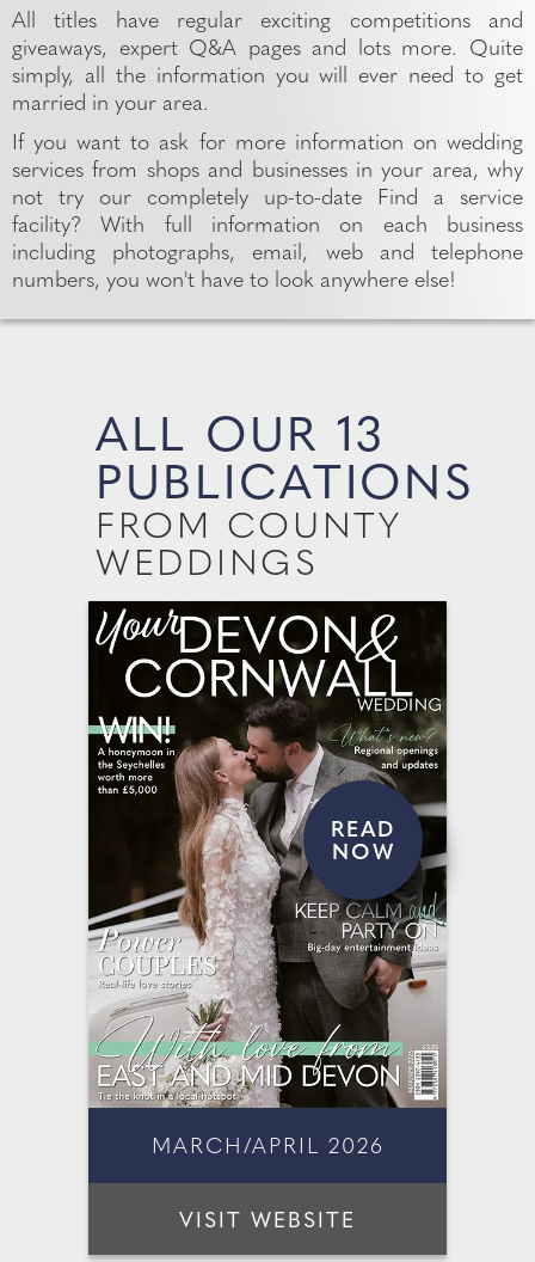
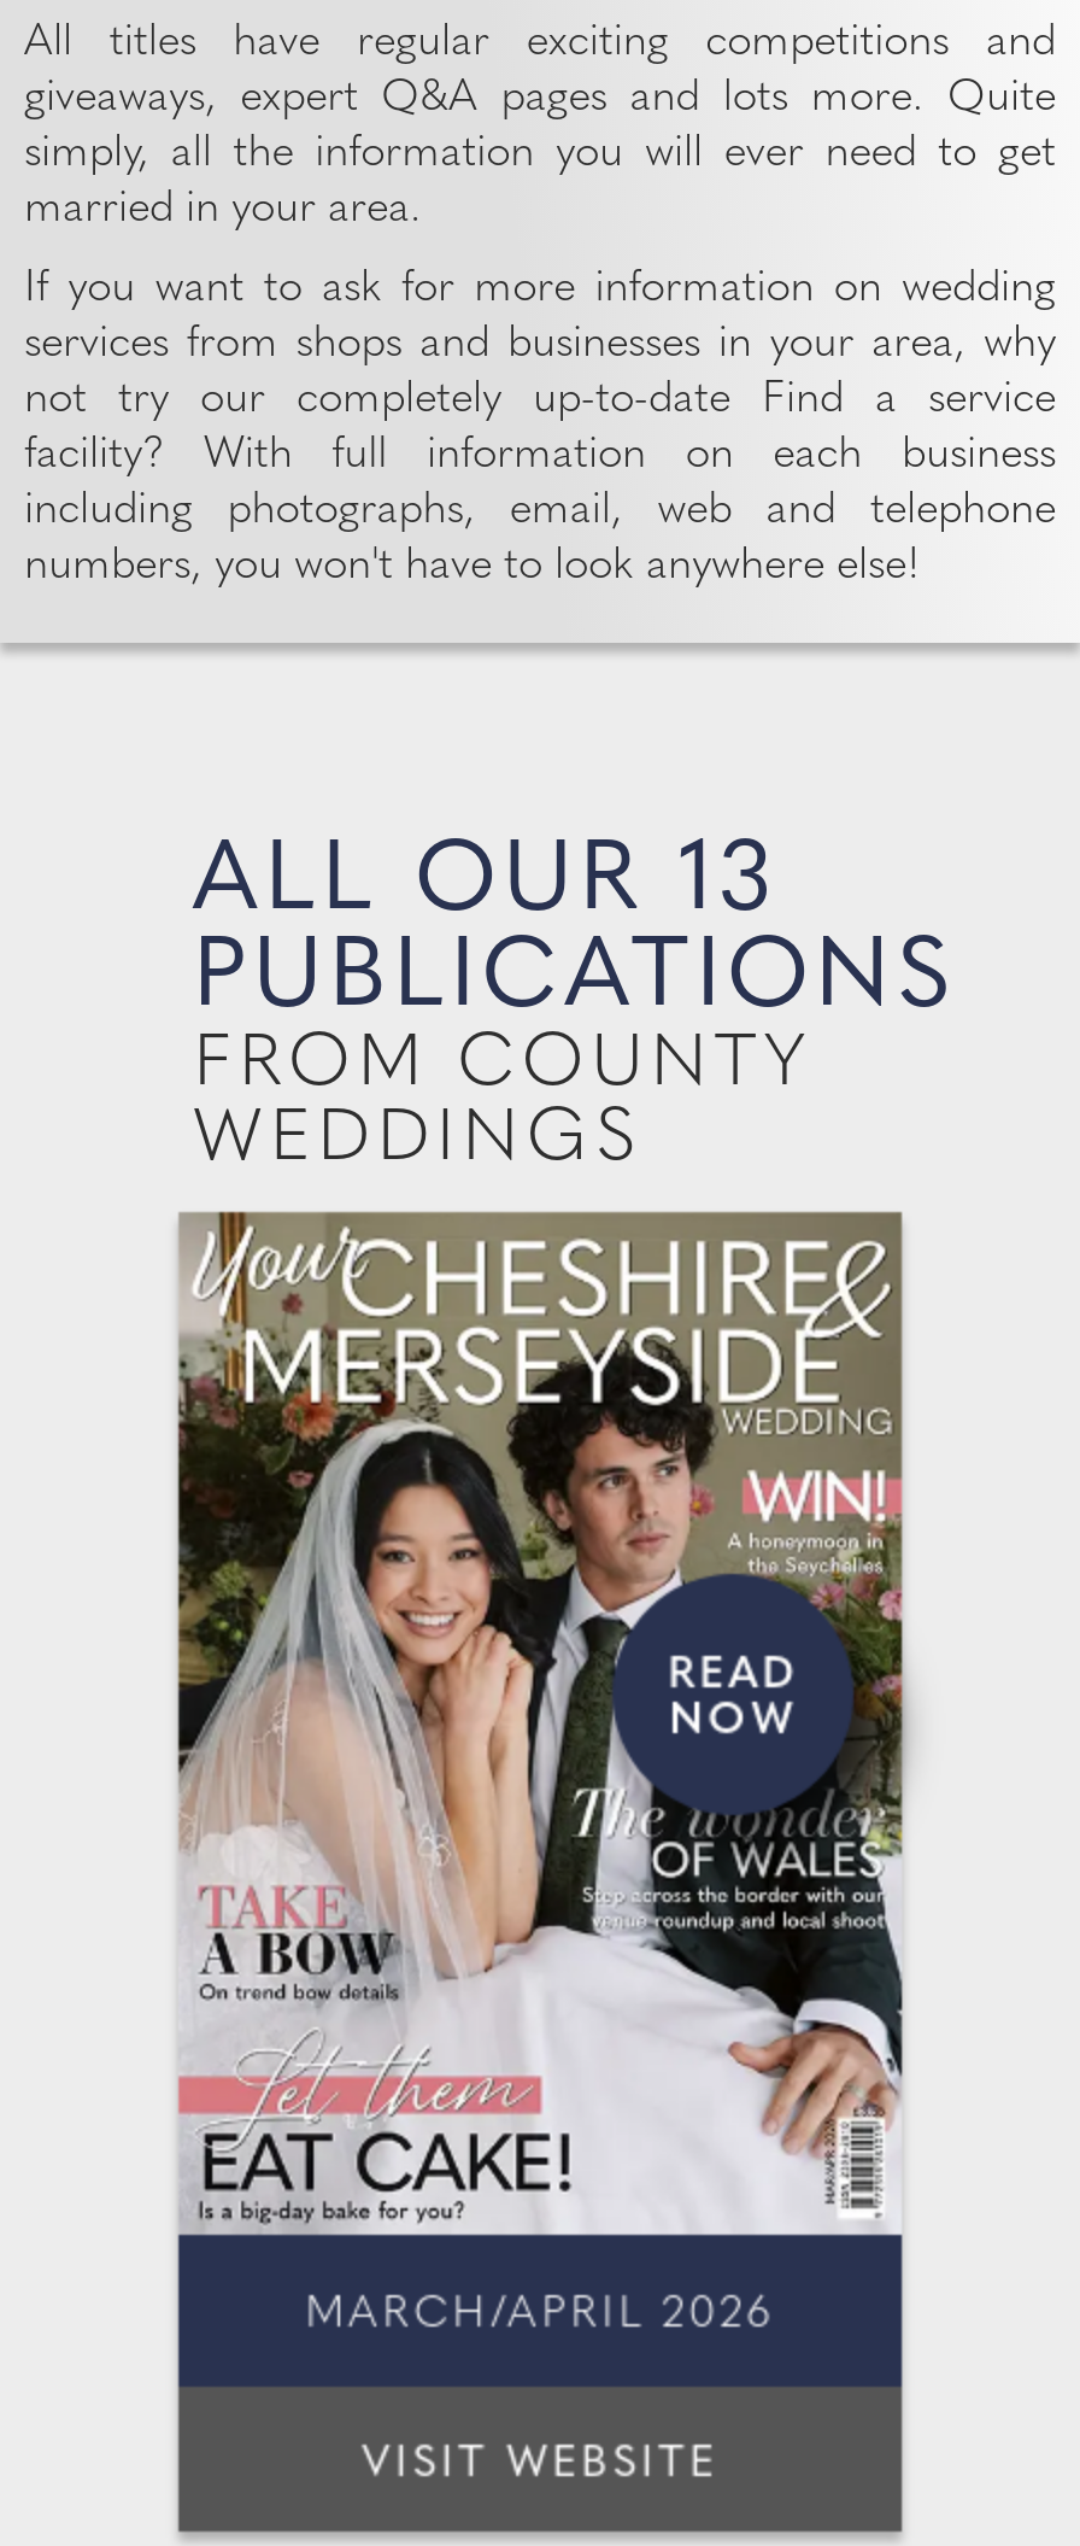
- [image]
+ [image]
